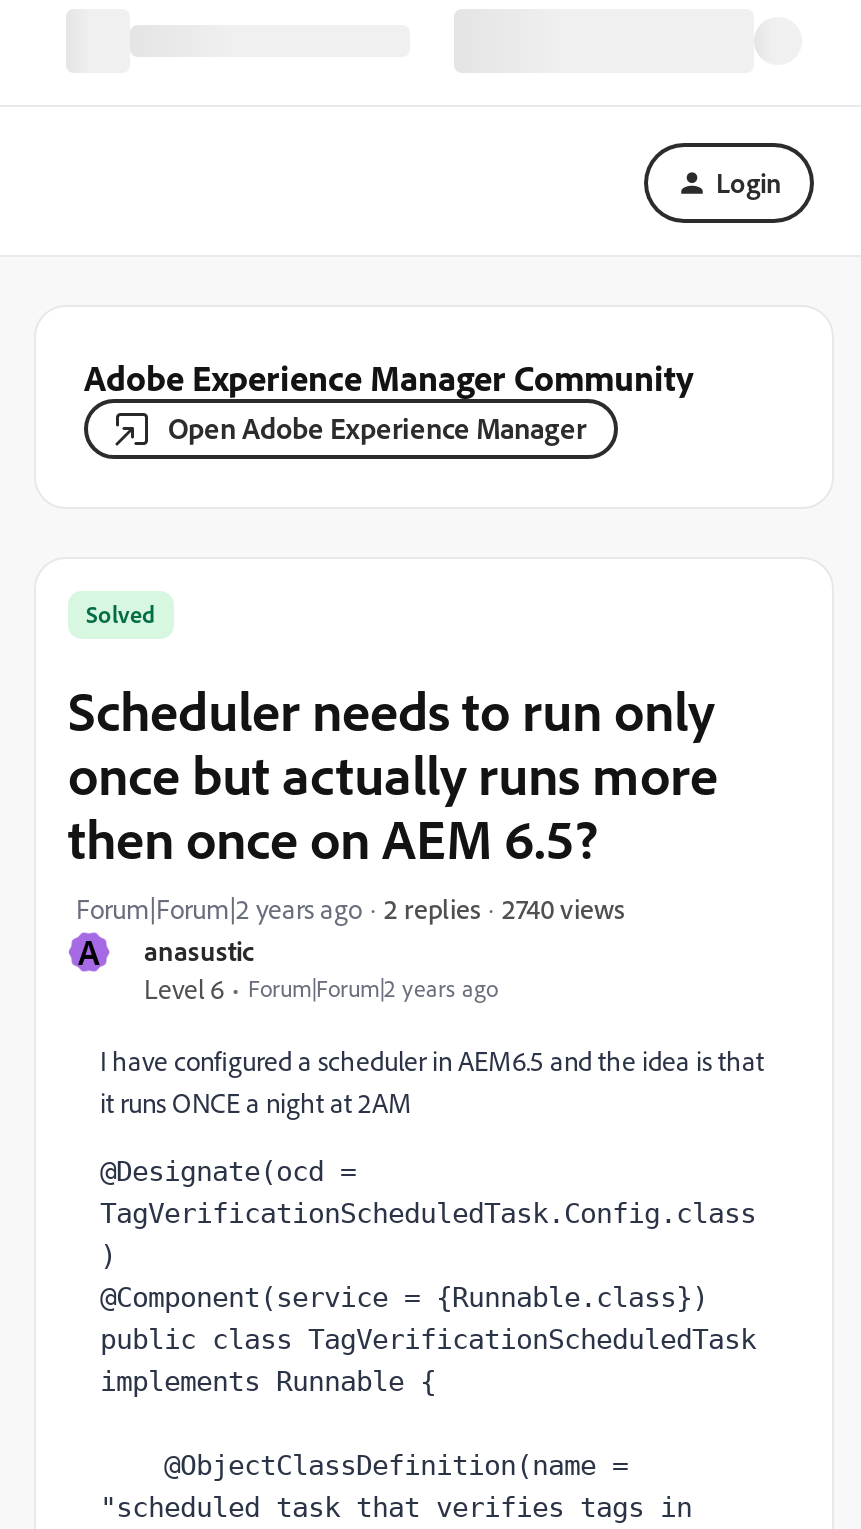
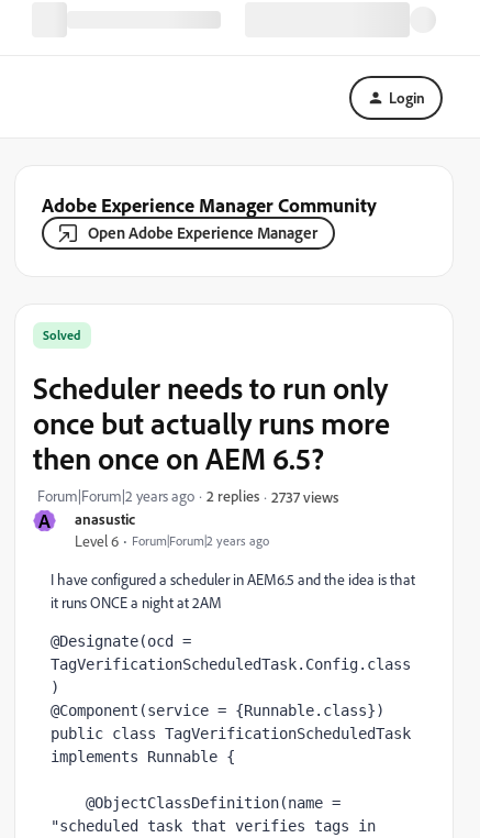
- 2740 views
+ 2737 views
